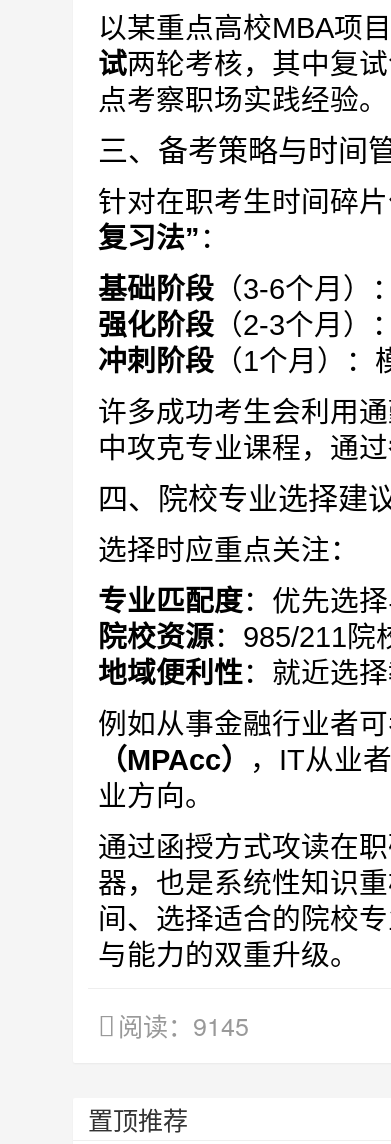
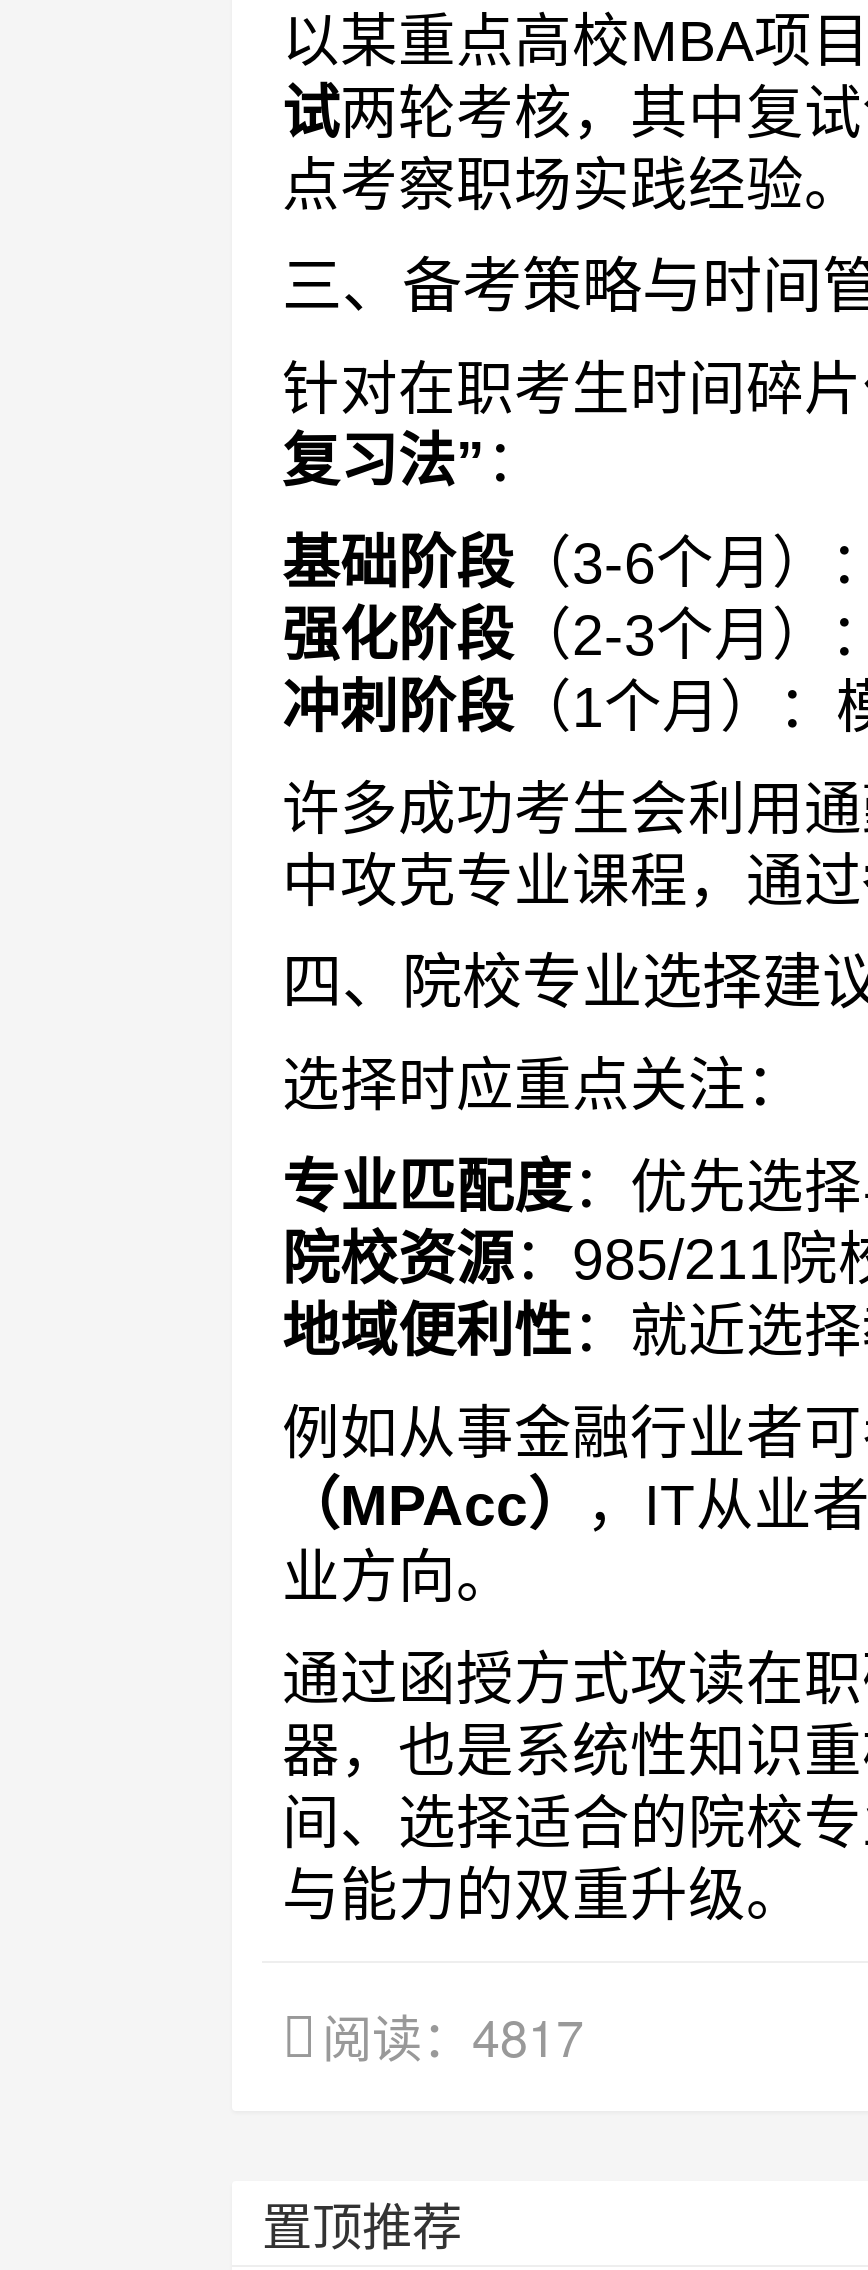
- 阅读：9145
+ 阅读：4817
